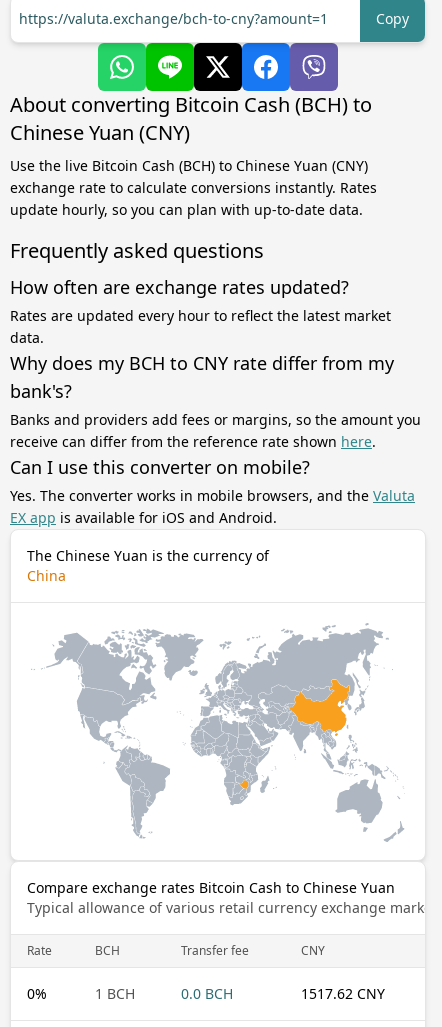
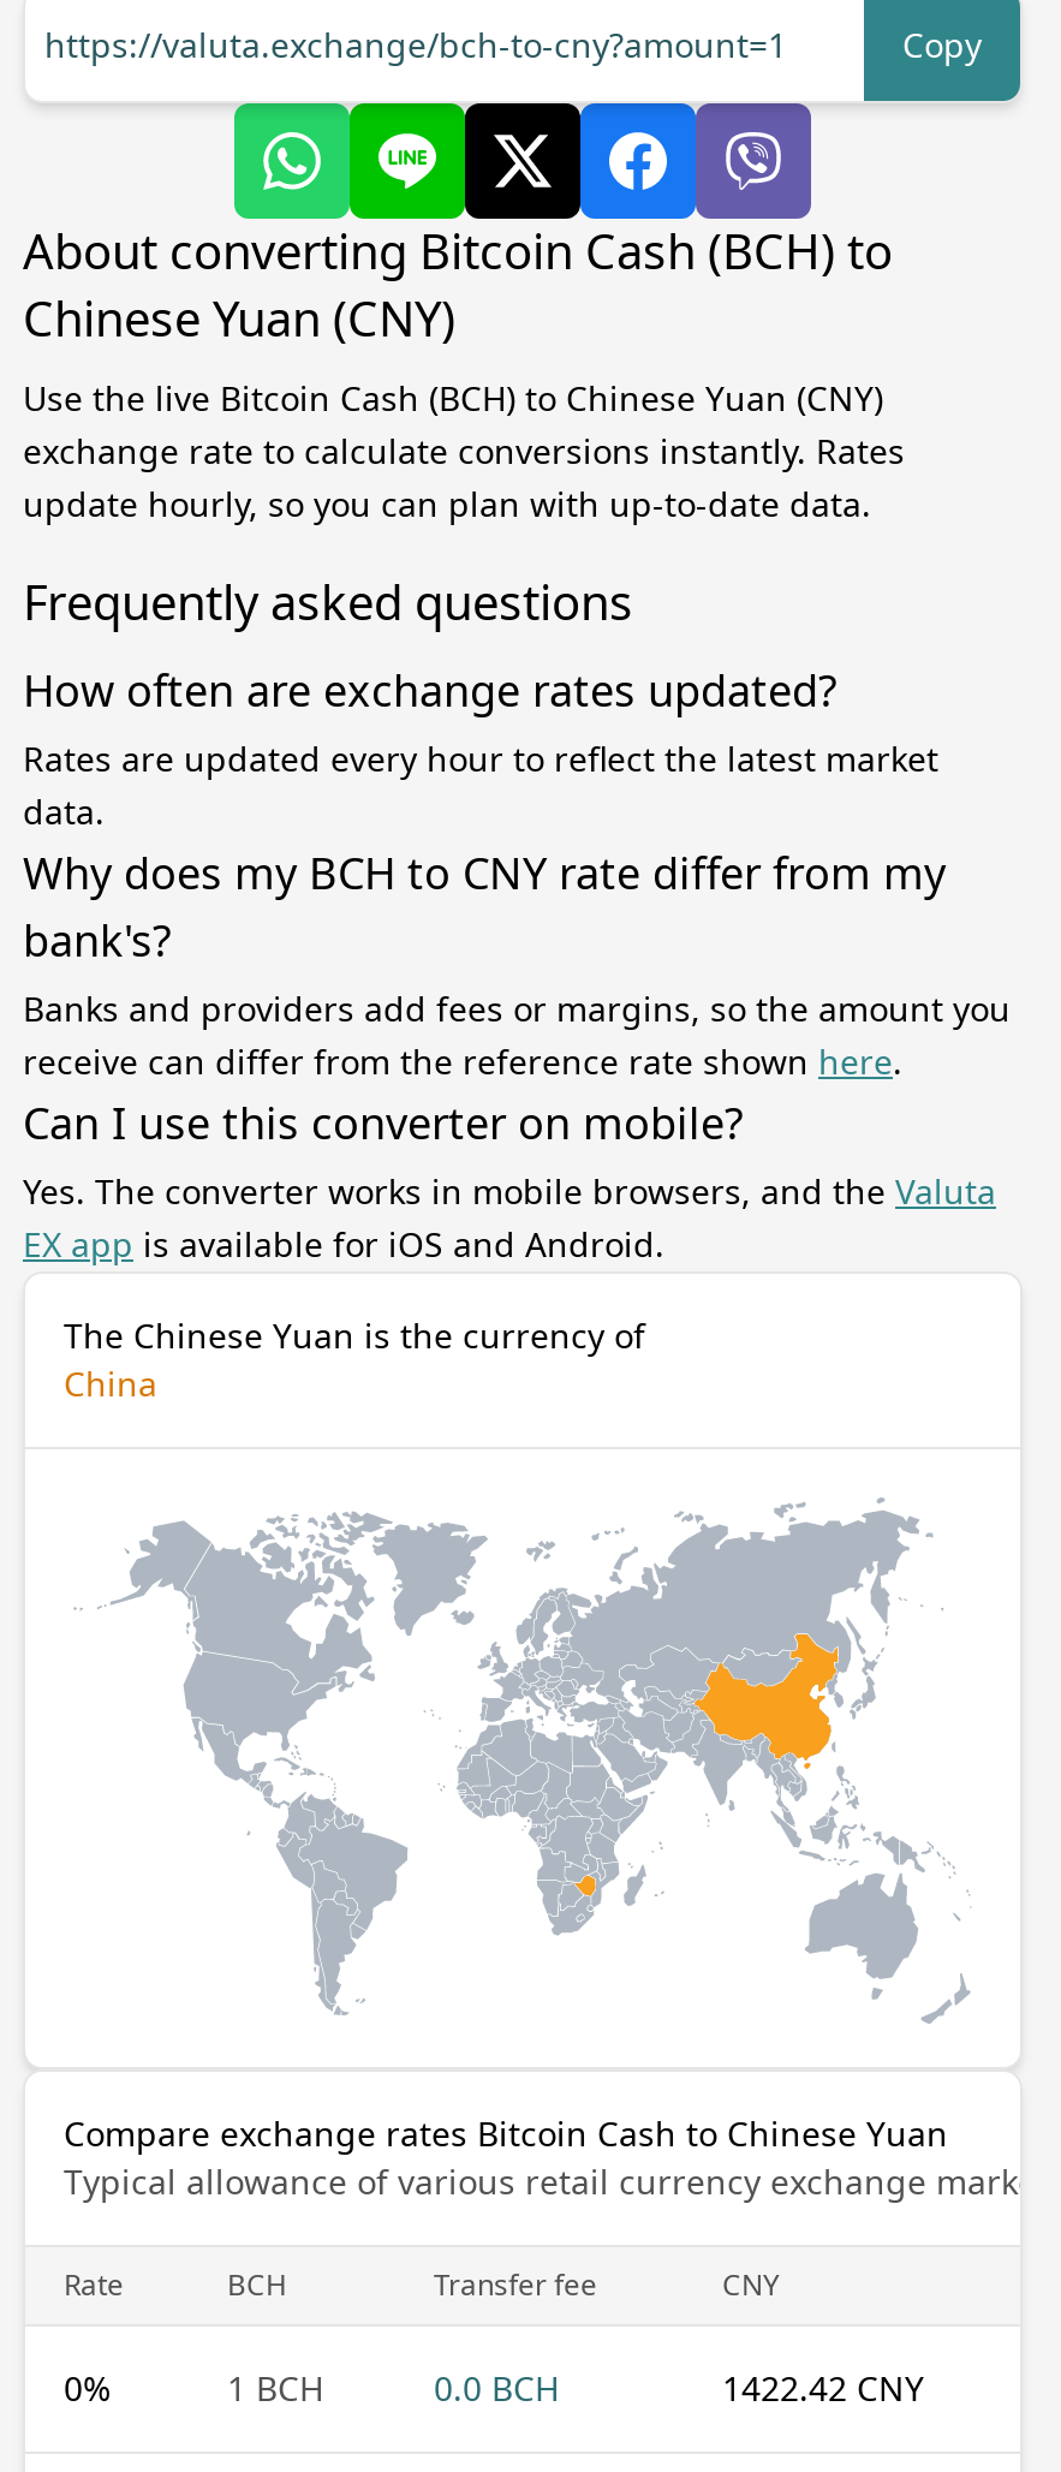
- 1517.62 CNY
+ 1422.42 CNY
